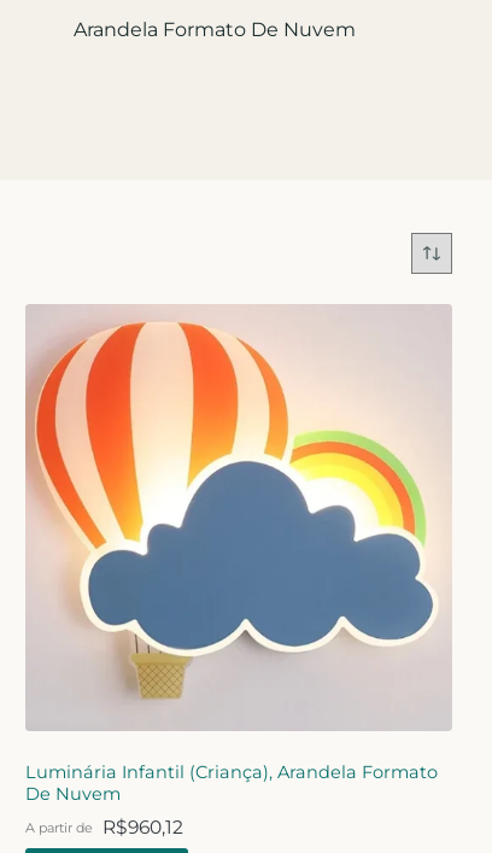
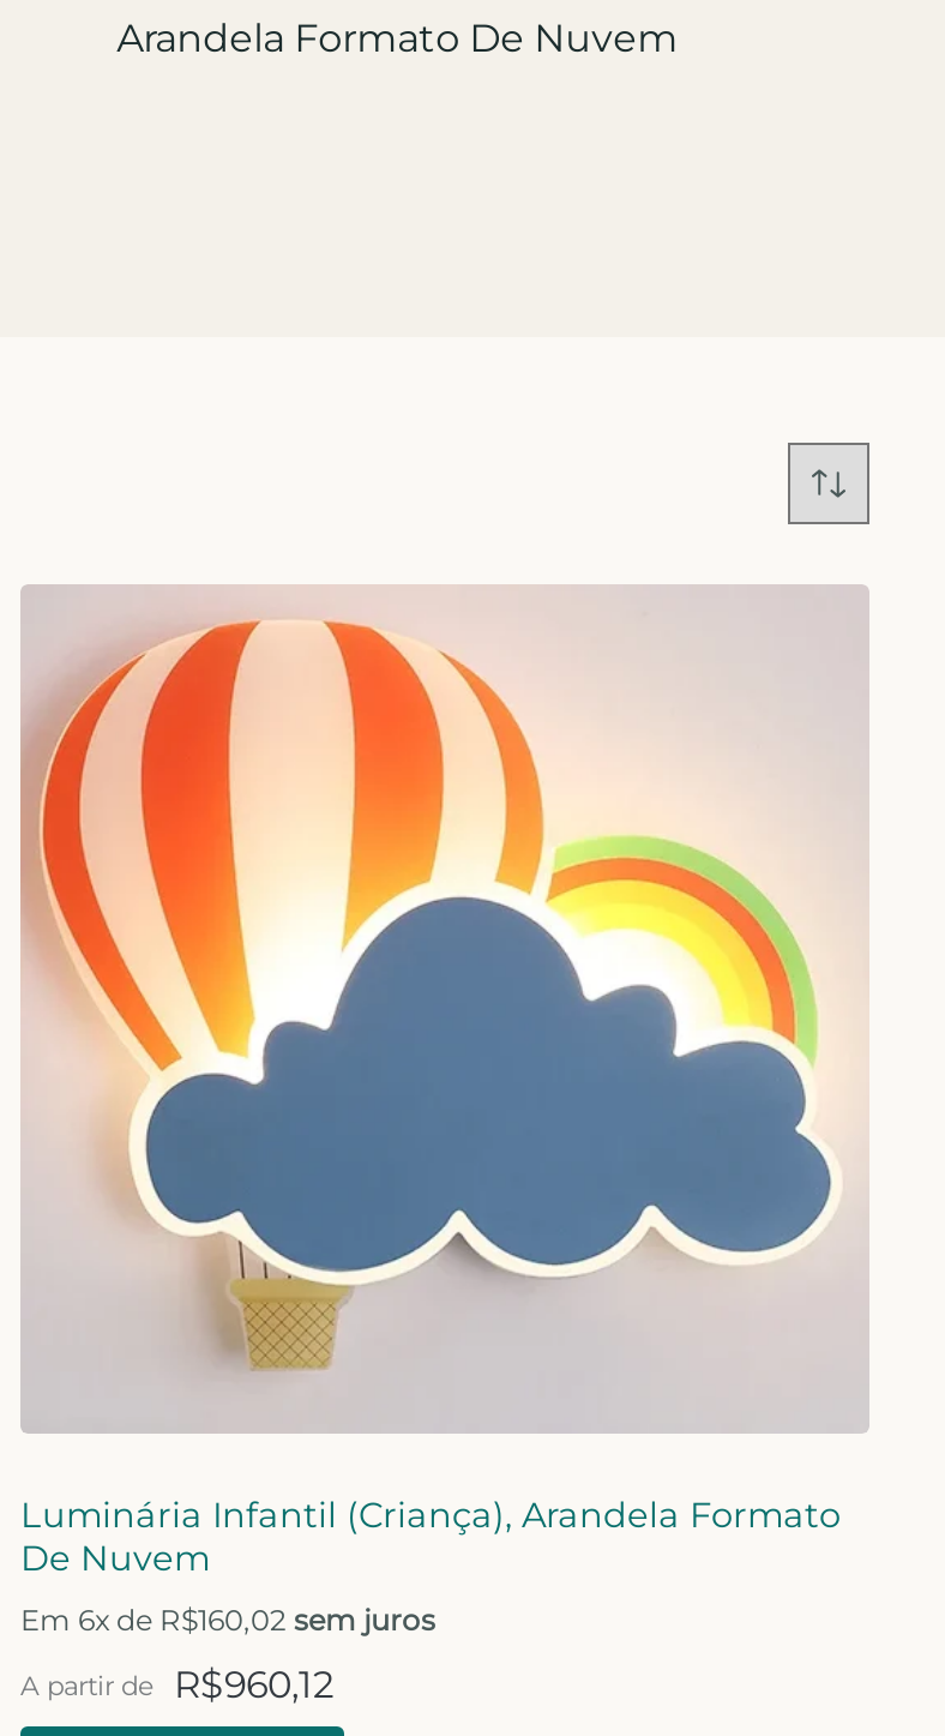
+ Em 6x de R$160,02 sem juros
